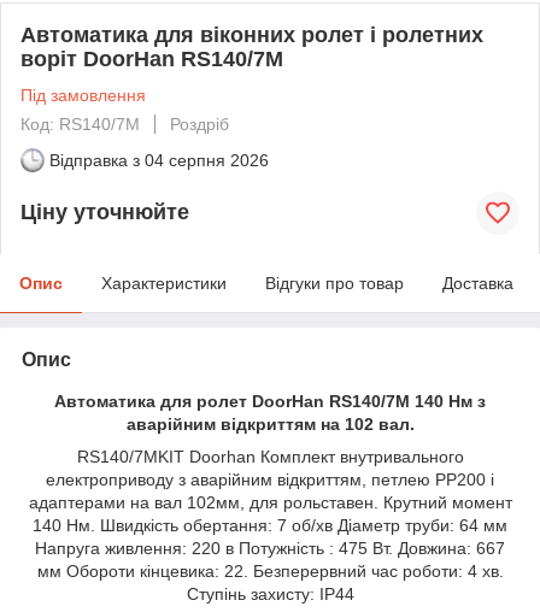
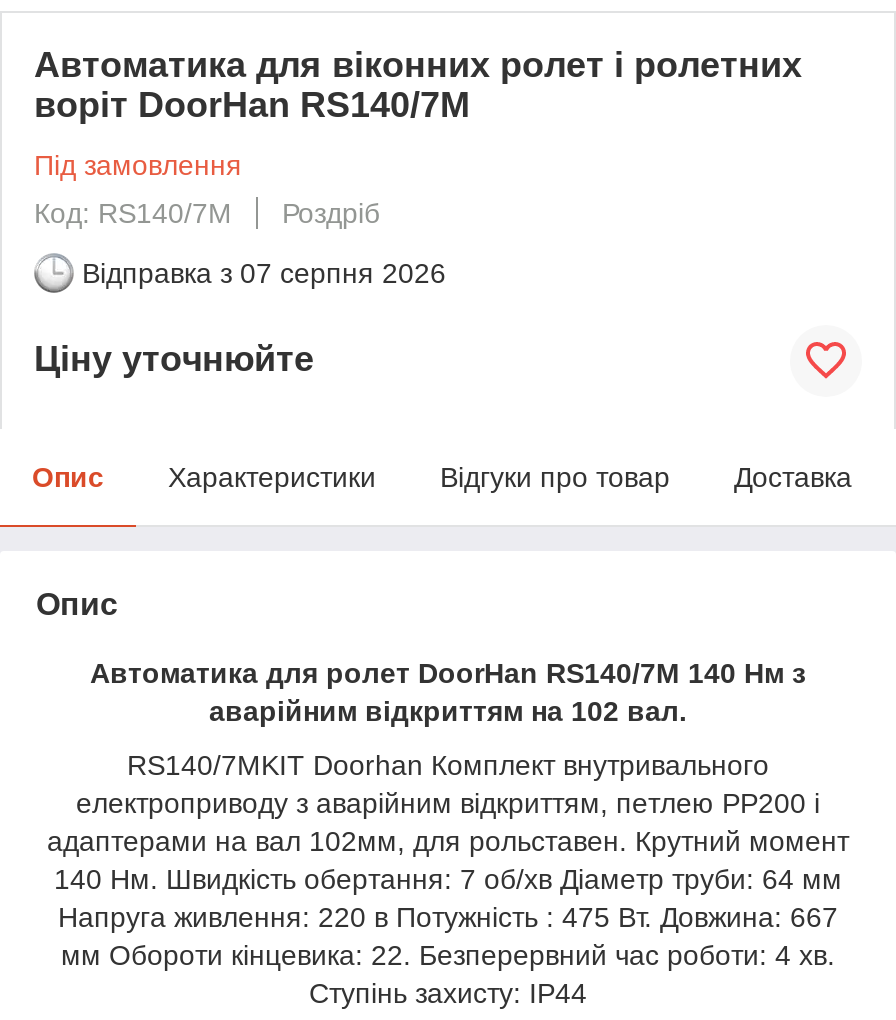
- Відправка з 04 серпня 2026
+ Відправка з 07 серпня 2026
